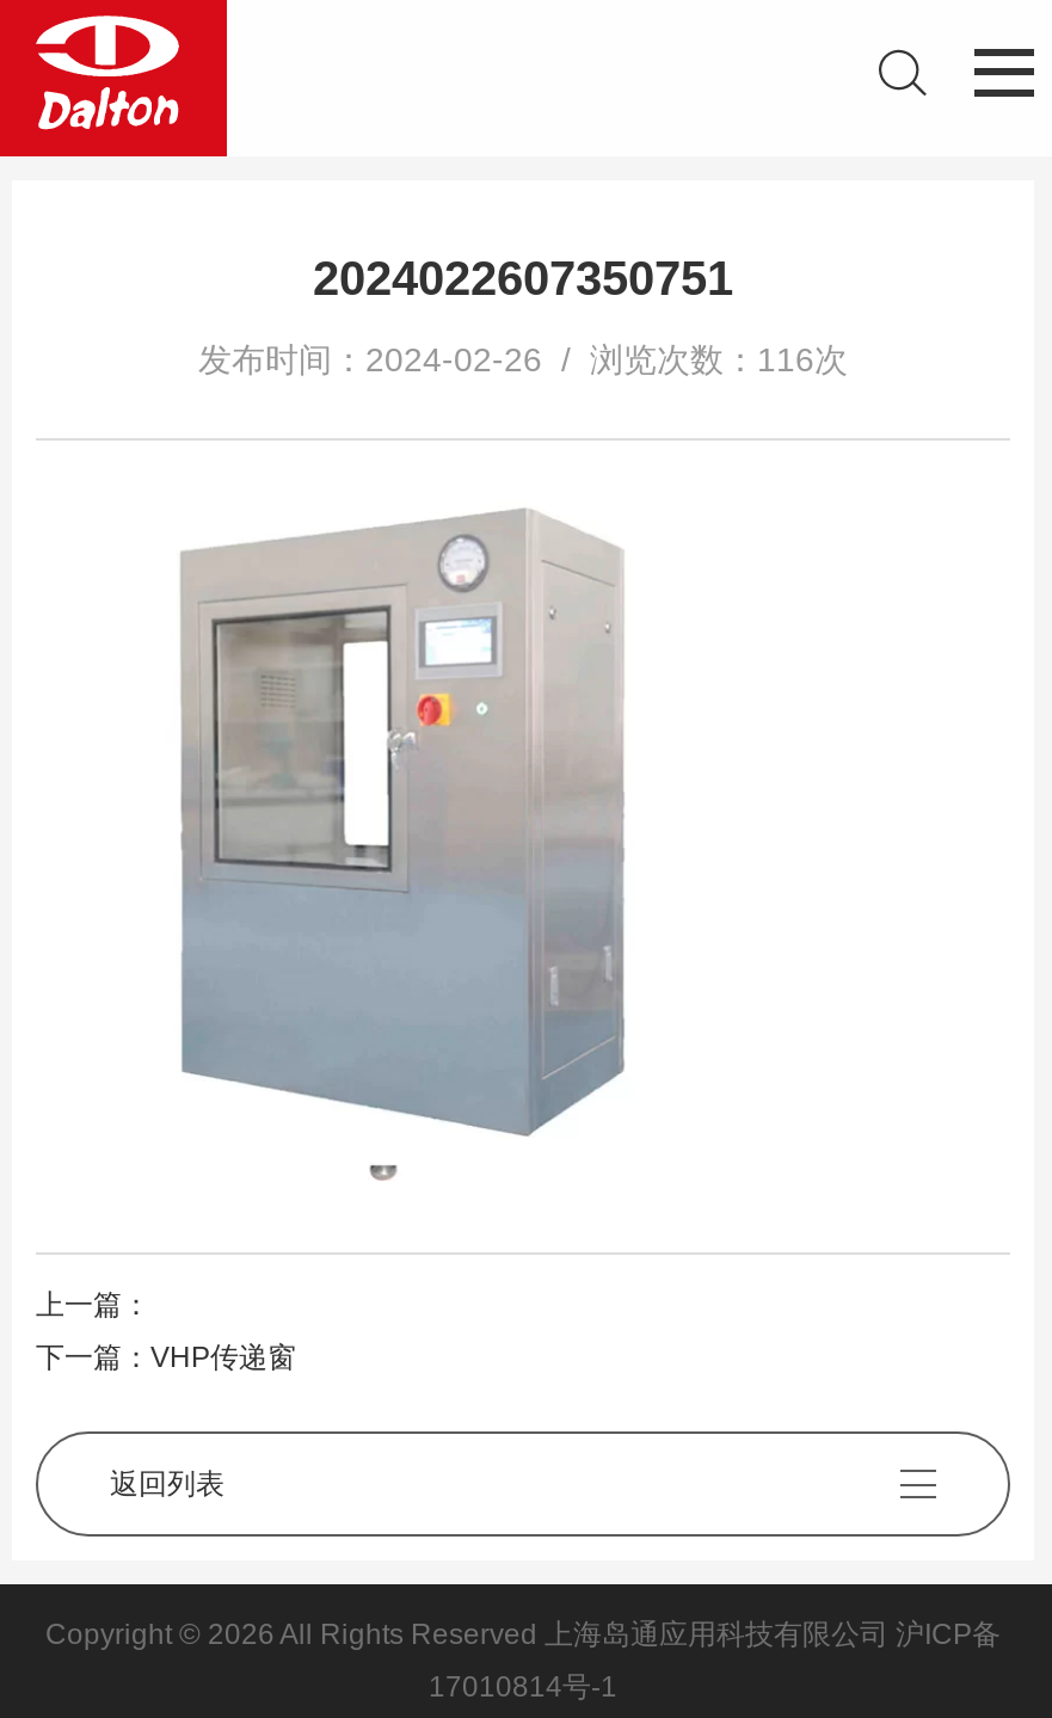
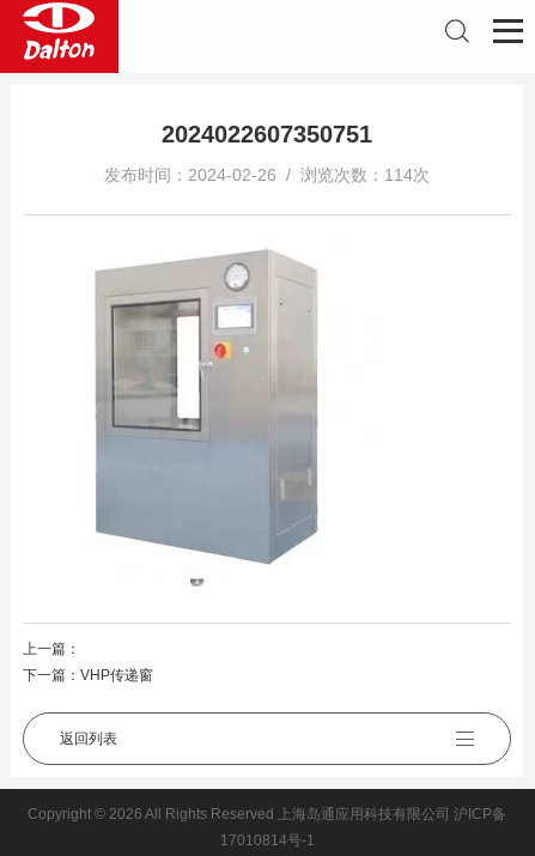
- 发布时间：2024-02-26 / 浏览次数：116次
+ 发布时间：2024-02-26 / 浏览次数：114次
